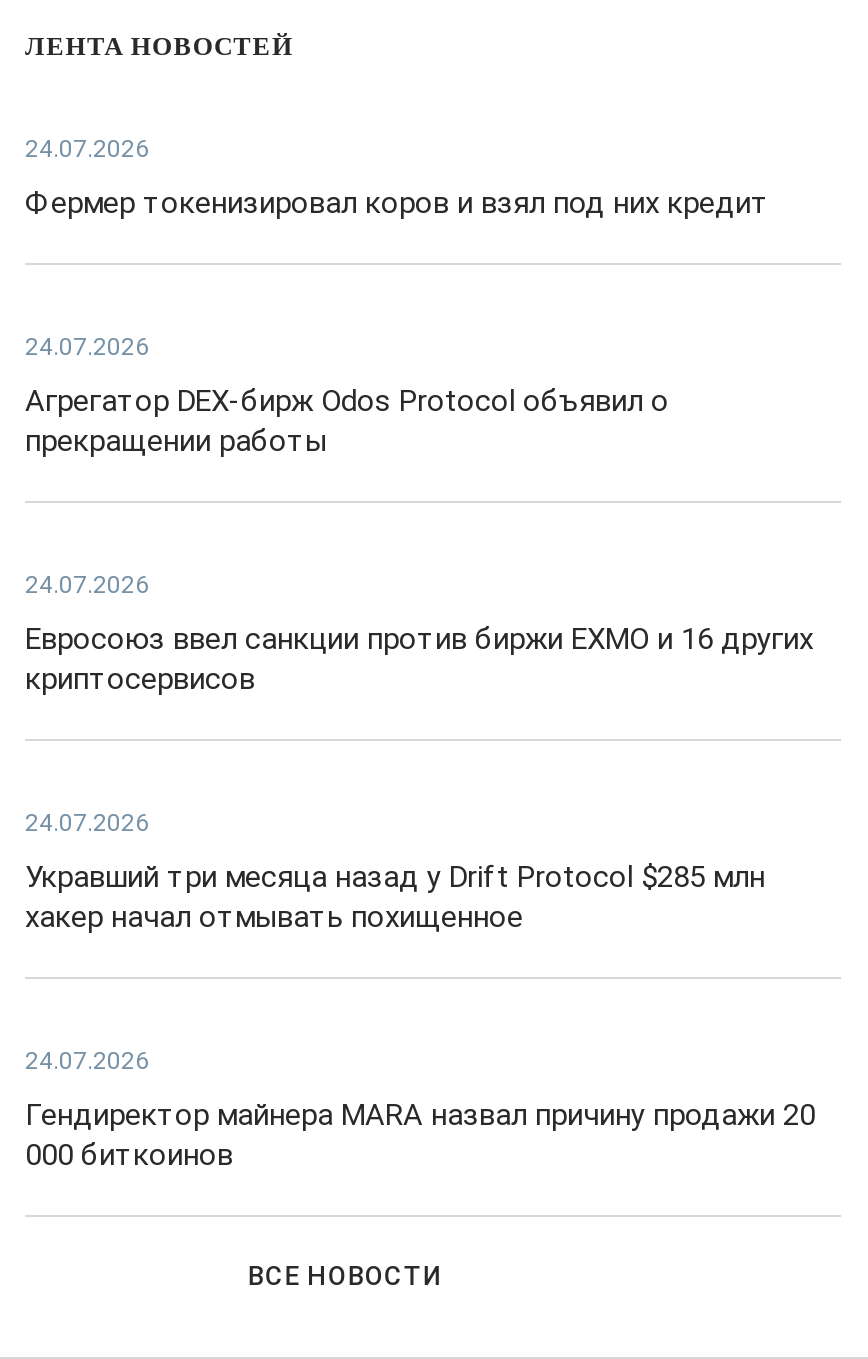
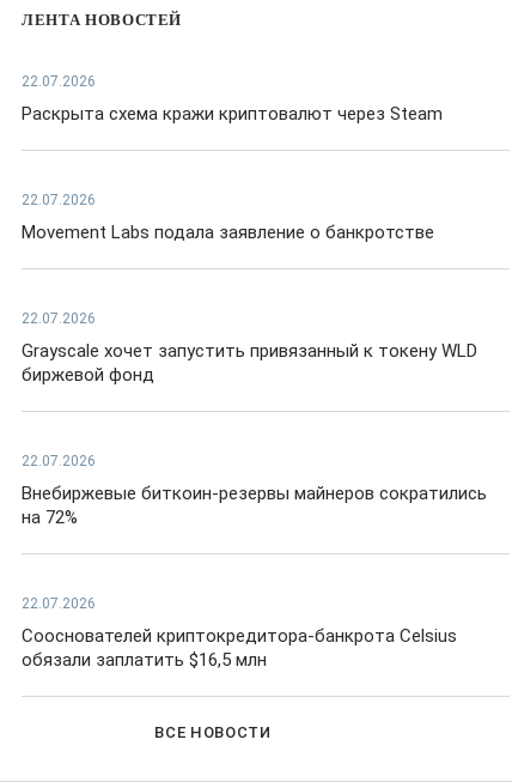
- 24.07.2026
+ 22.07.2026

- Фермер токенизировал коров и взял под них кредит
+ Раскрыта схема кражи криптовалют через Steam

- 24.07.2026
+ 22.07.2026

- Агрегатор DEX‑бирж Odos Protocol объявил о
- прекращении работы
+ Movement Labs подала заявление о банкротстве

- 24.07.2026
+ 22.07.2026

- Евросоюз ввел санкции против биржи EXMO и 16 других
- криптосервисов
+ Grayscale хочет запустить привязанный к токену WLD
+ биржевой фонд

- 24.07.2026
+ 22.07.2026

- Укравший три месяца назад у Drift Protocol $285 млн
- хакер начал отмывать похищенное
+ Внебиржевые биткоин-резервы майнеров сократились
+ на 72%

- 24.07.2026
+ 22.07.2026

- Гендиректор майнера MARA назвал причину продажи 20
- 000 биткоинов
+ Сооснователей криптокредитора-банкрота Celsius
+ обязали заплатить $16,5 млн
